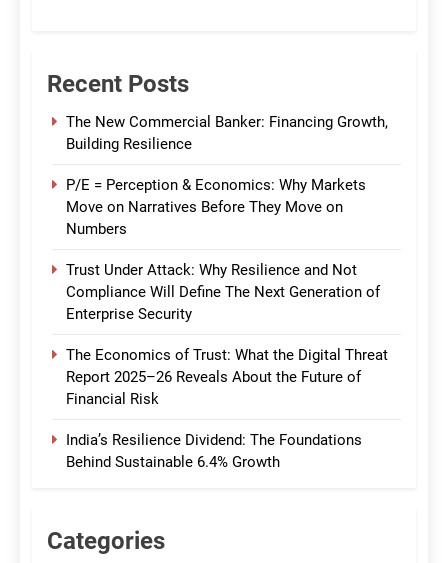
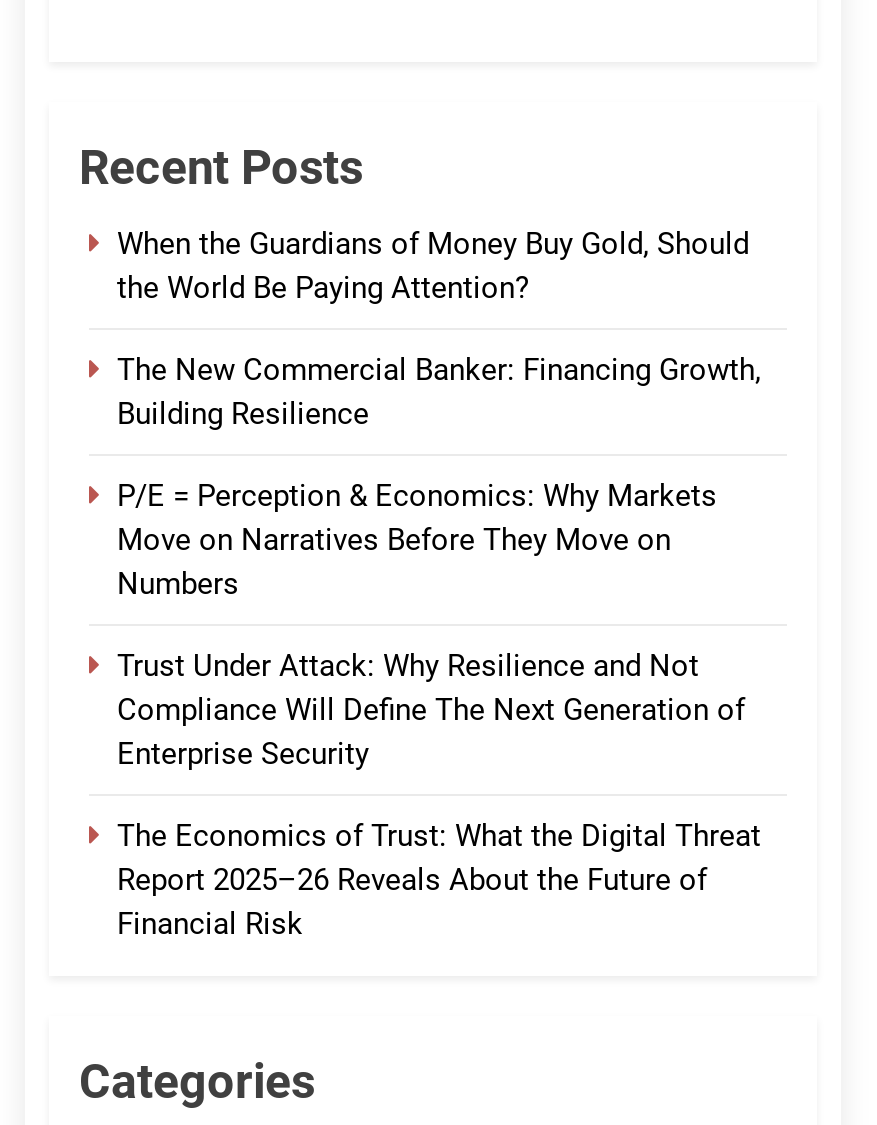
+ When the Guardians of Money Buy Gold, Should
+ the World Be Paying Attention?

moved down: The New Commercial Banker: Financing Growth, | Building Resilience | P/E = Perception & Economics: Why Markets | ... | Report 2025–26 Reveals About the Future of | Financial Risk

- India’s Resilience Dividend: The Foundations
- Behind Sustainable 6.4% Growth
